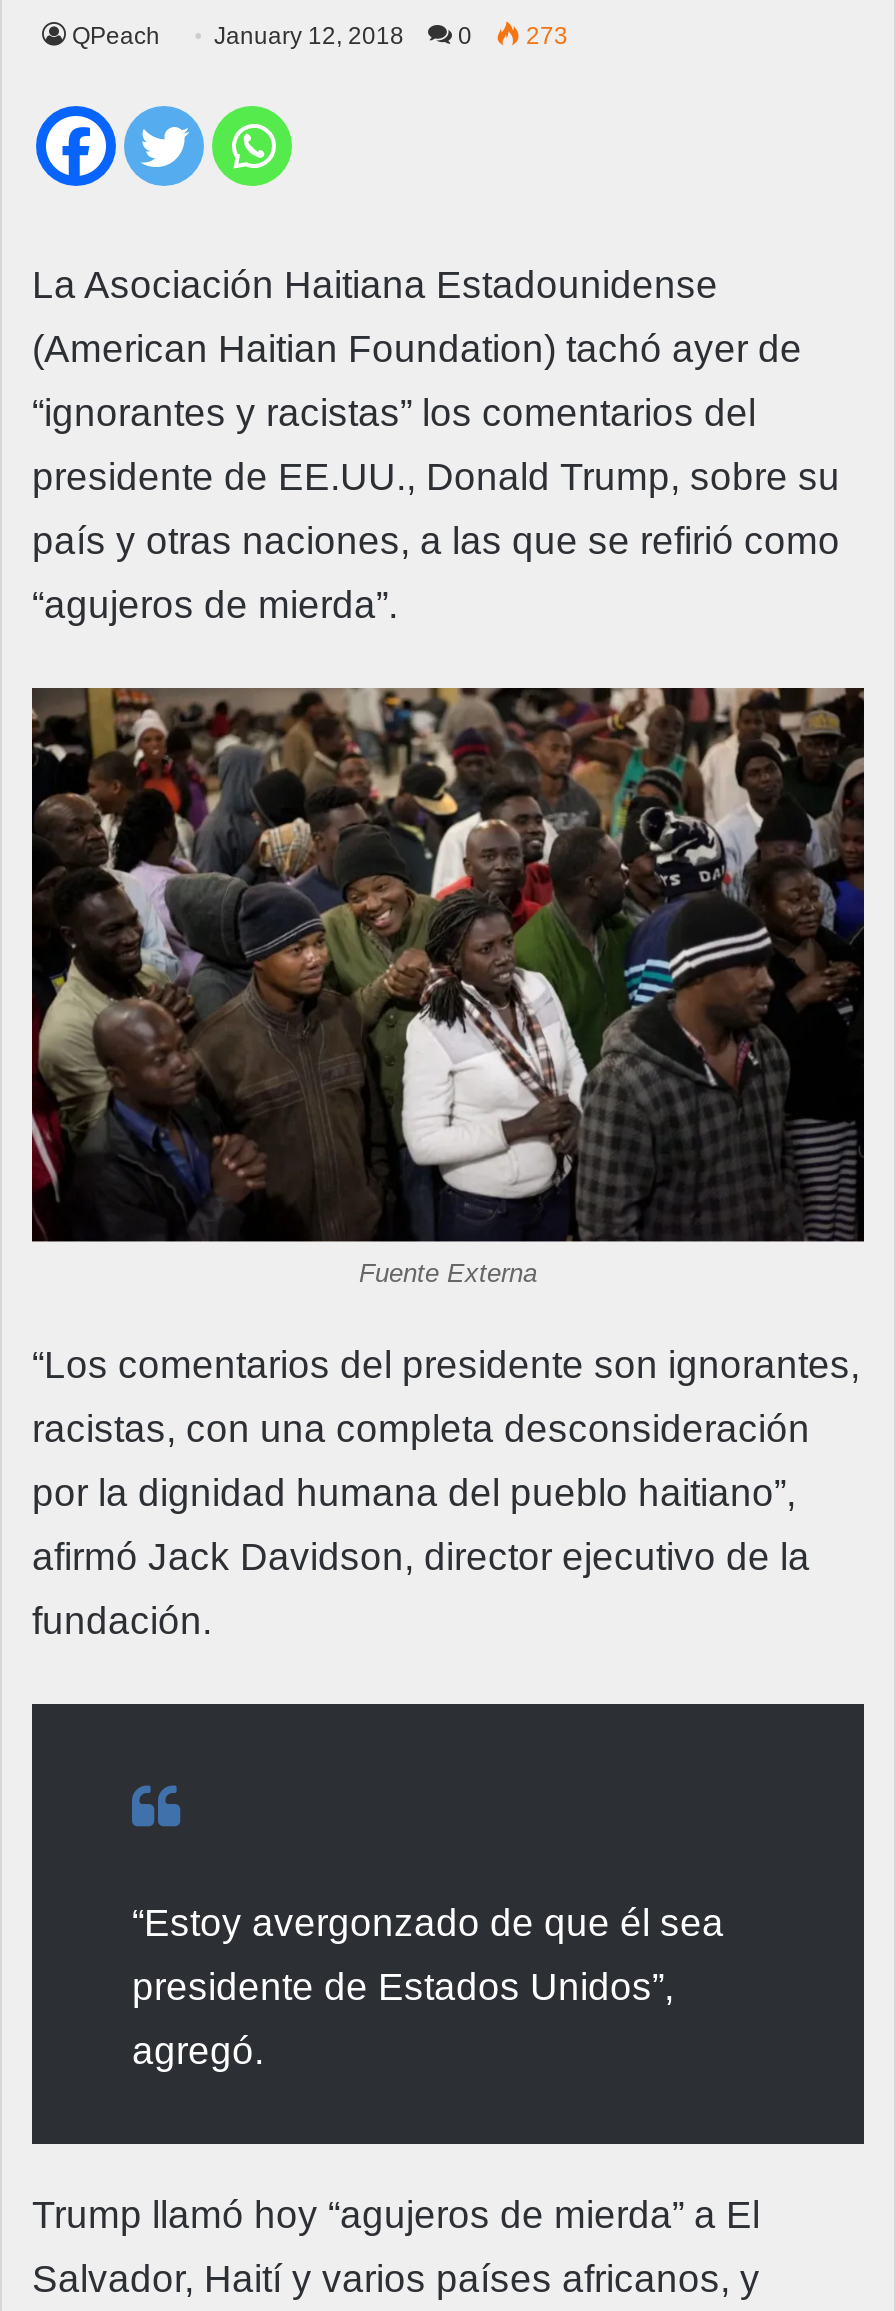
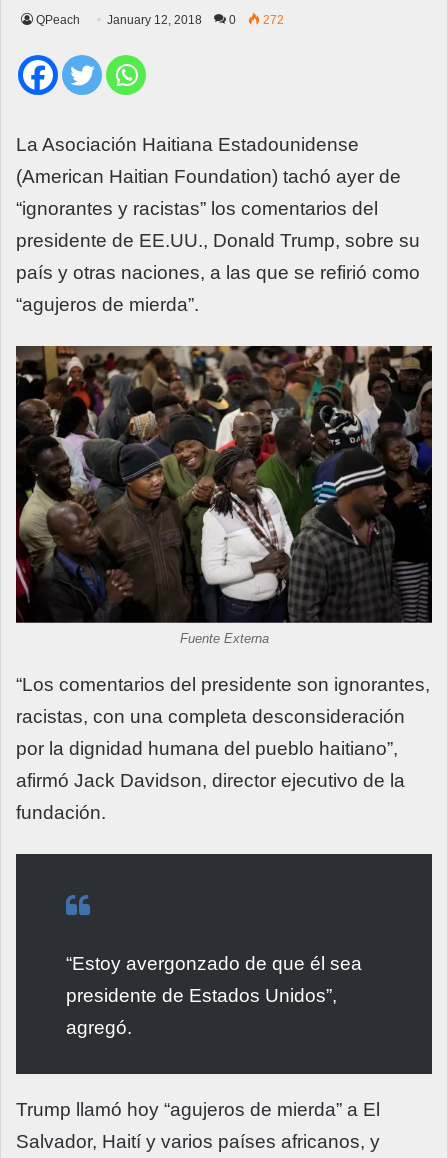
- QPeach January 12, 2018 0 273
+ QPeach January 12, 2018 0 272
